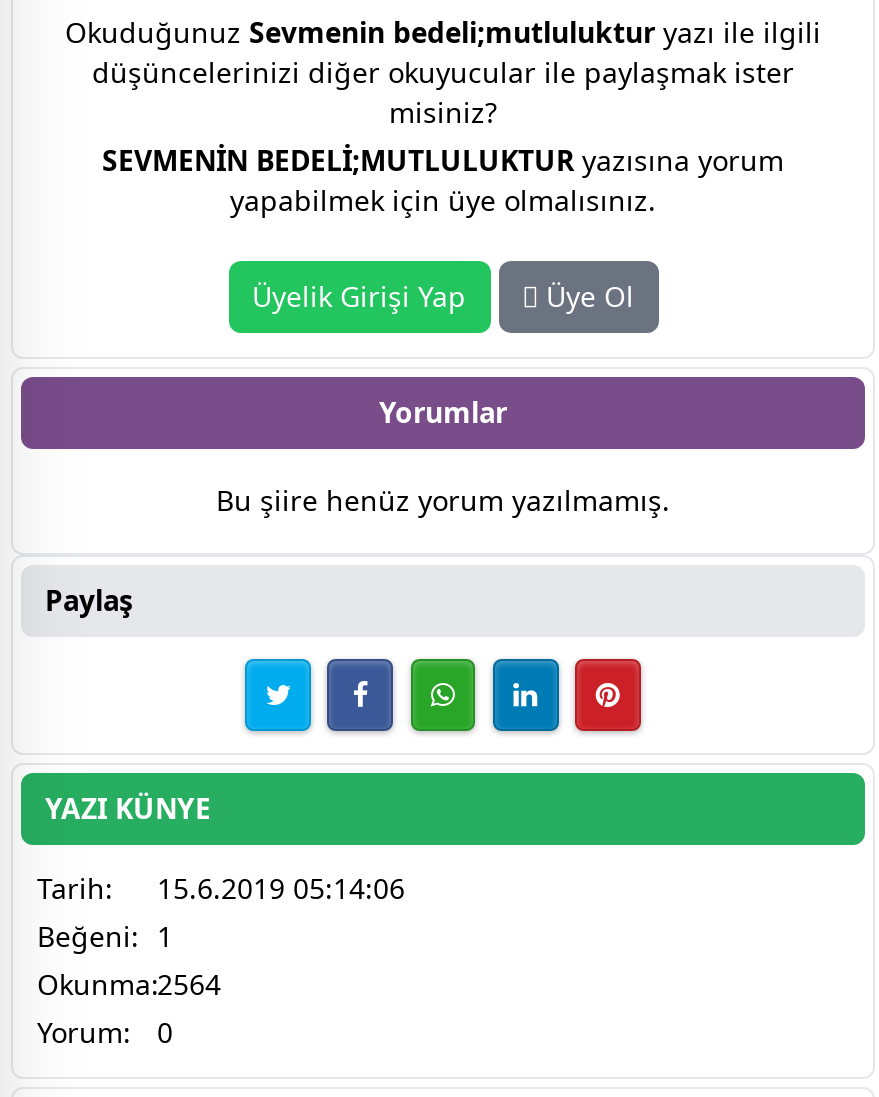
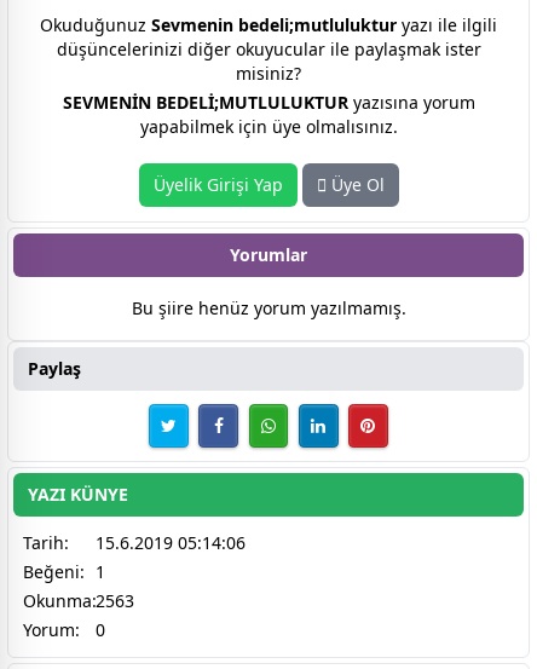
- Okunma:2564
+ Okunma:2563
